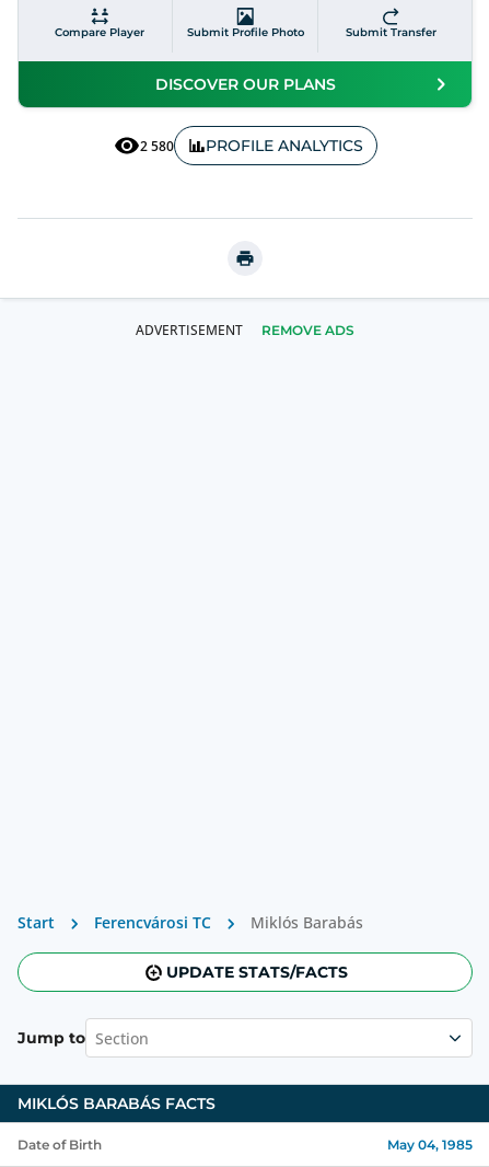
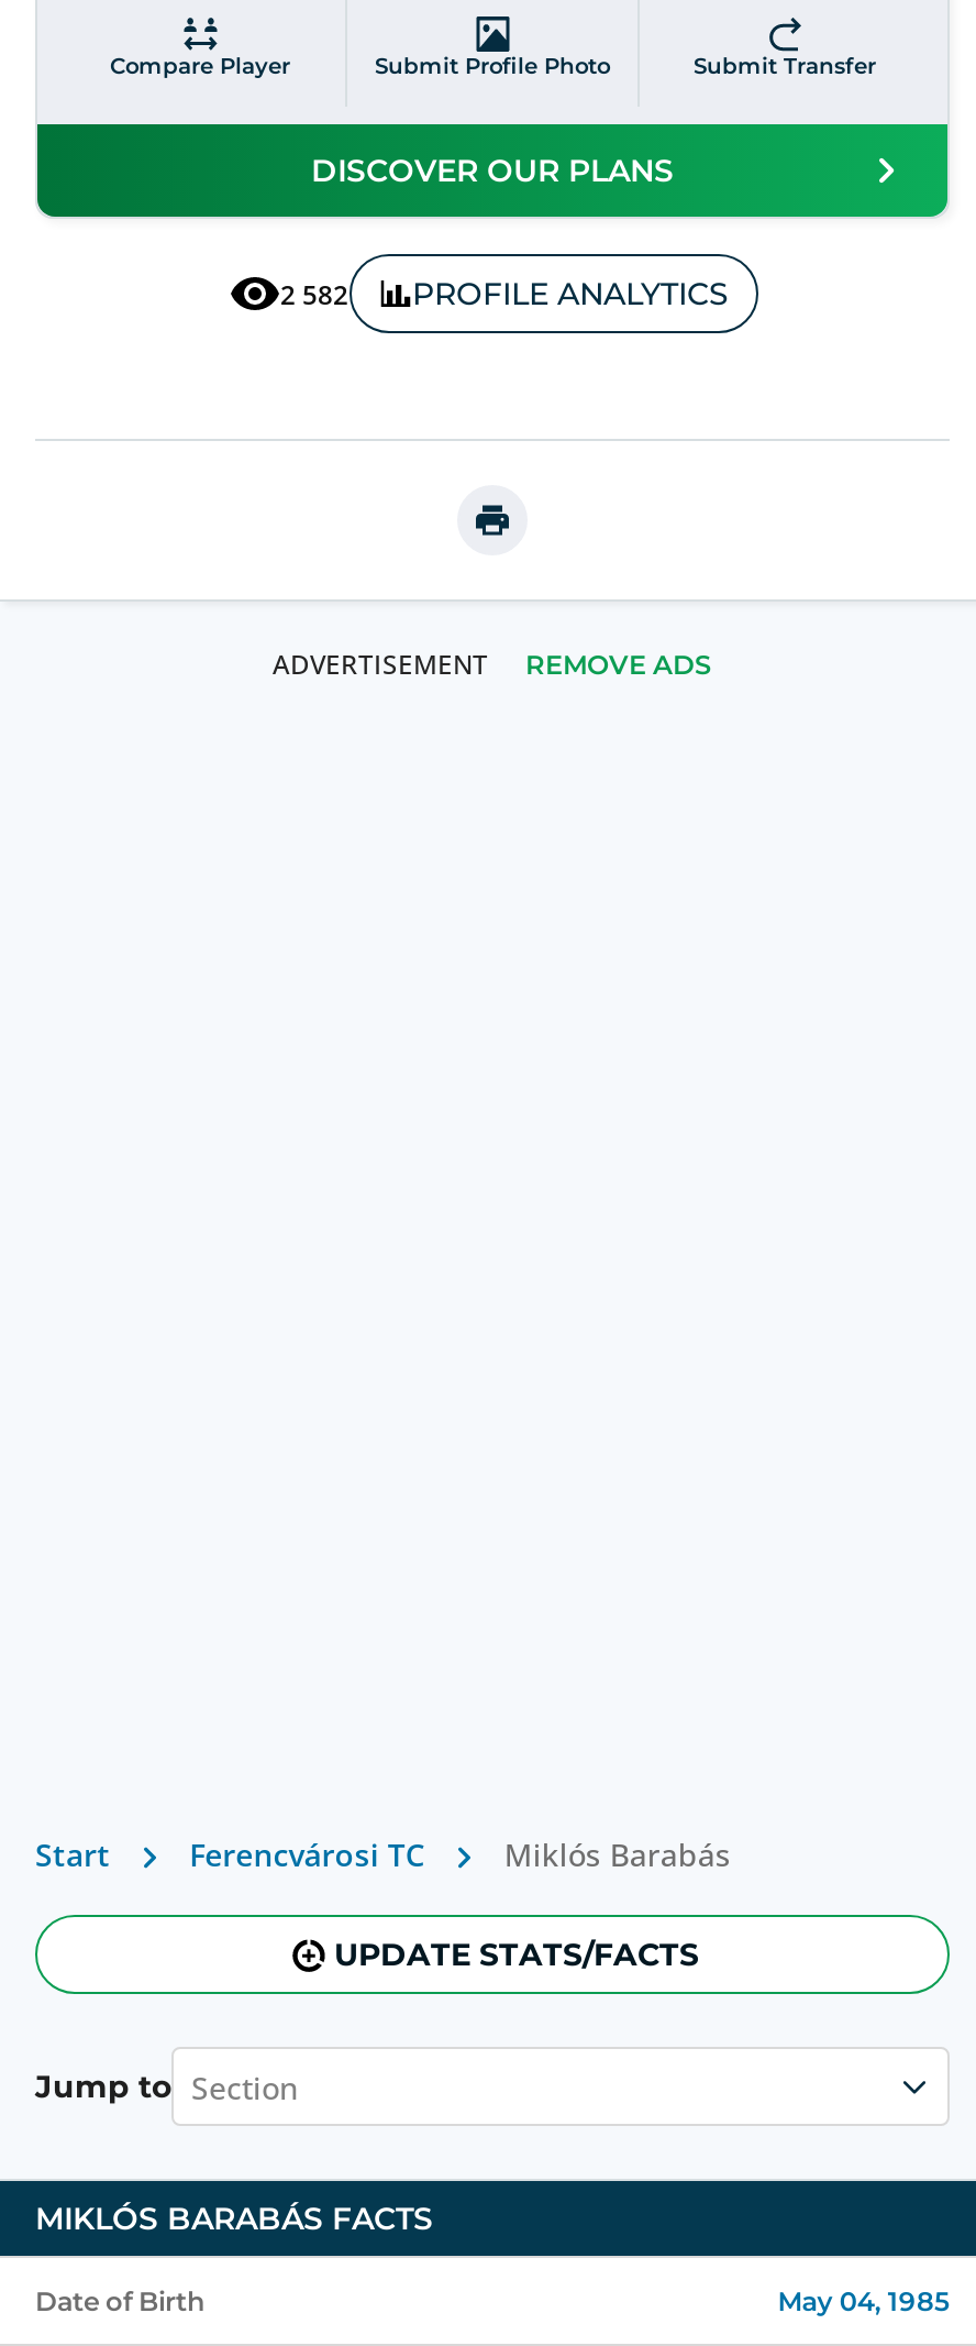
- 2 580 PROFILE ANALYTICS
+ 2 582 PROFILE ANALYTICS
